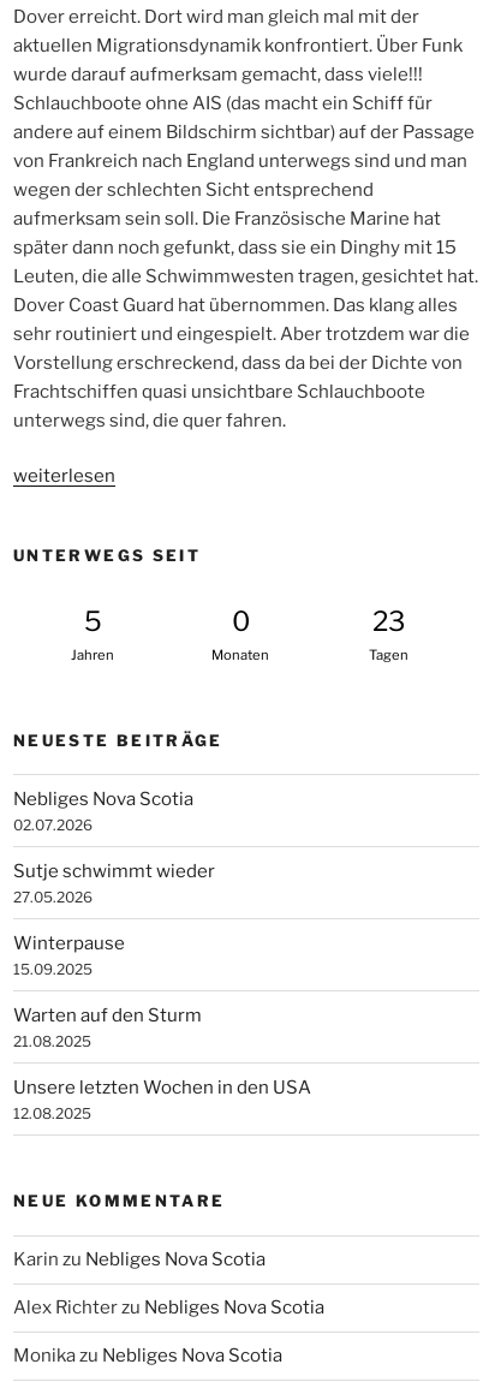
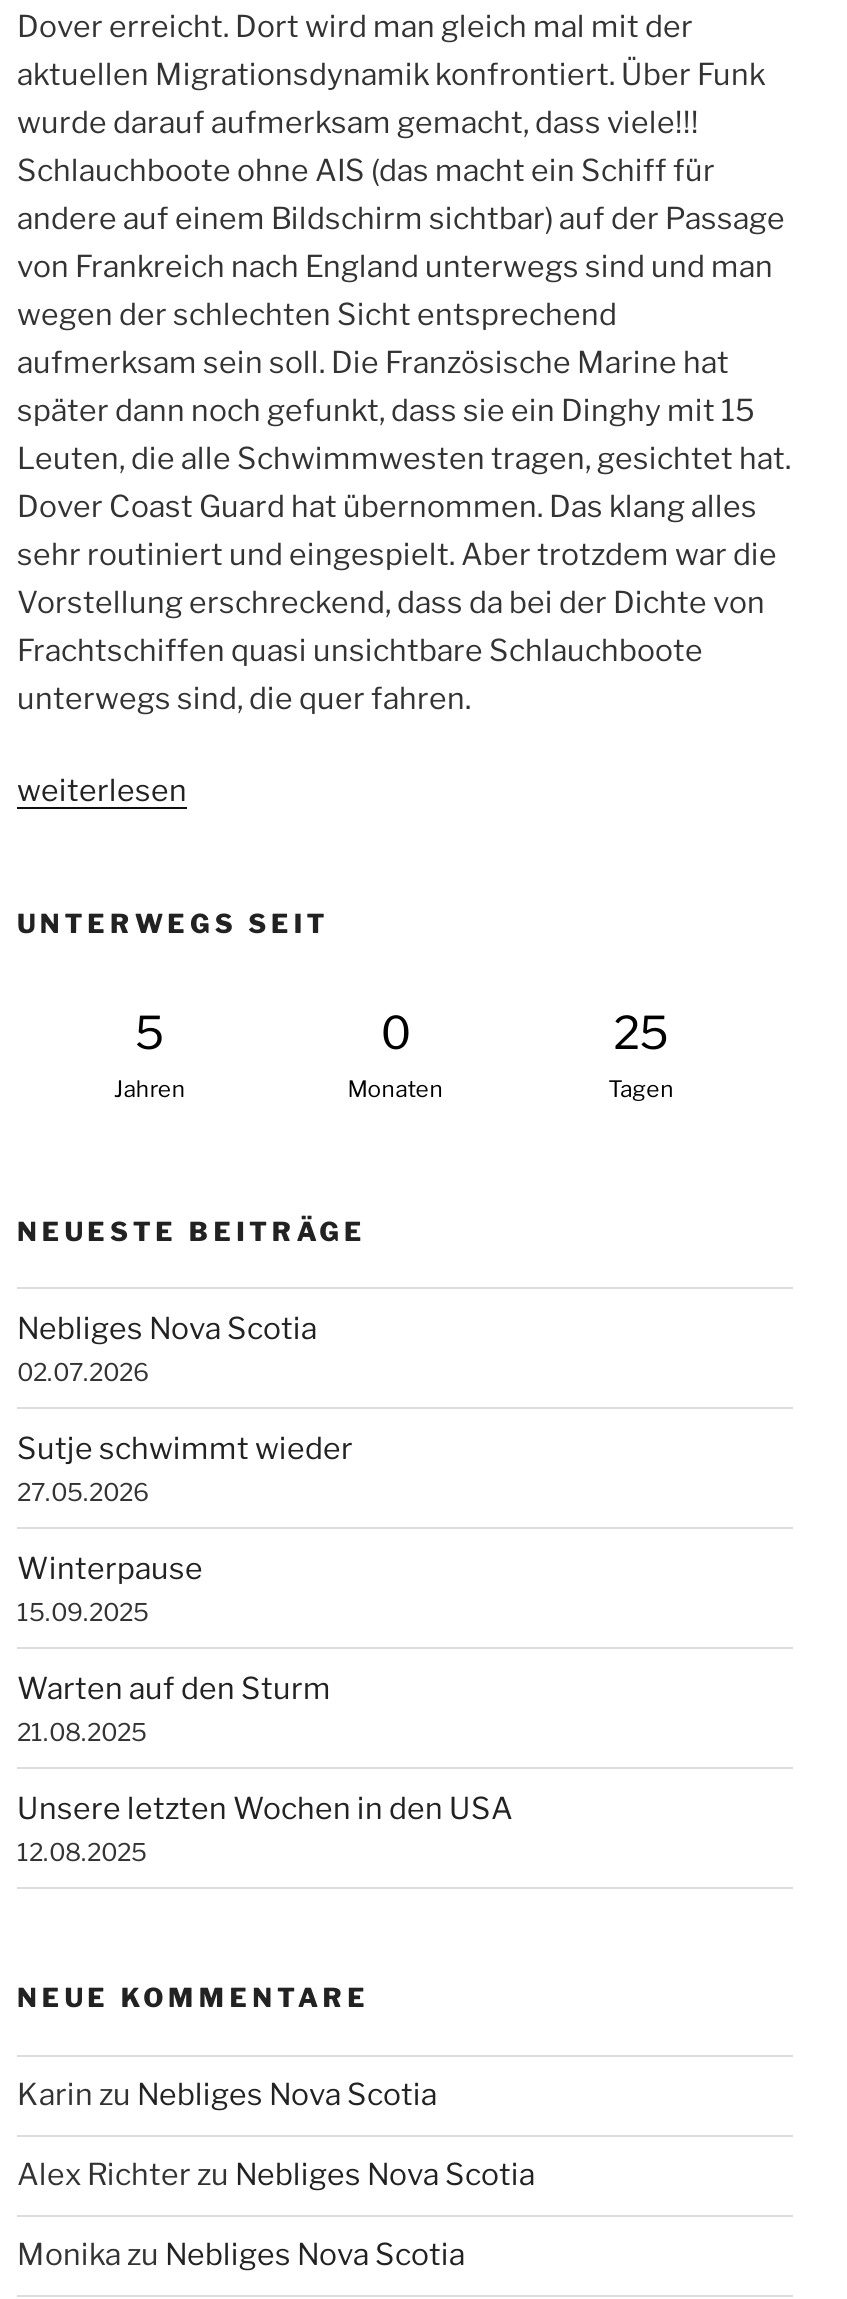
- 23
+ 25
